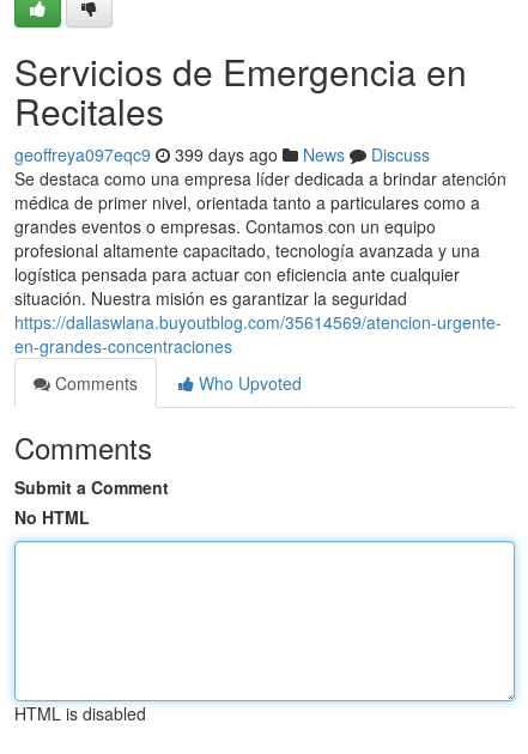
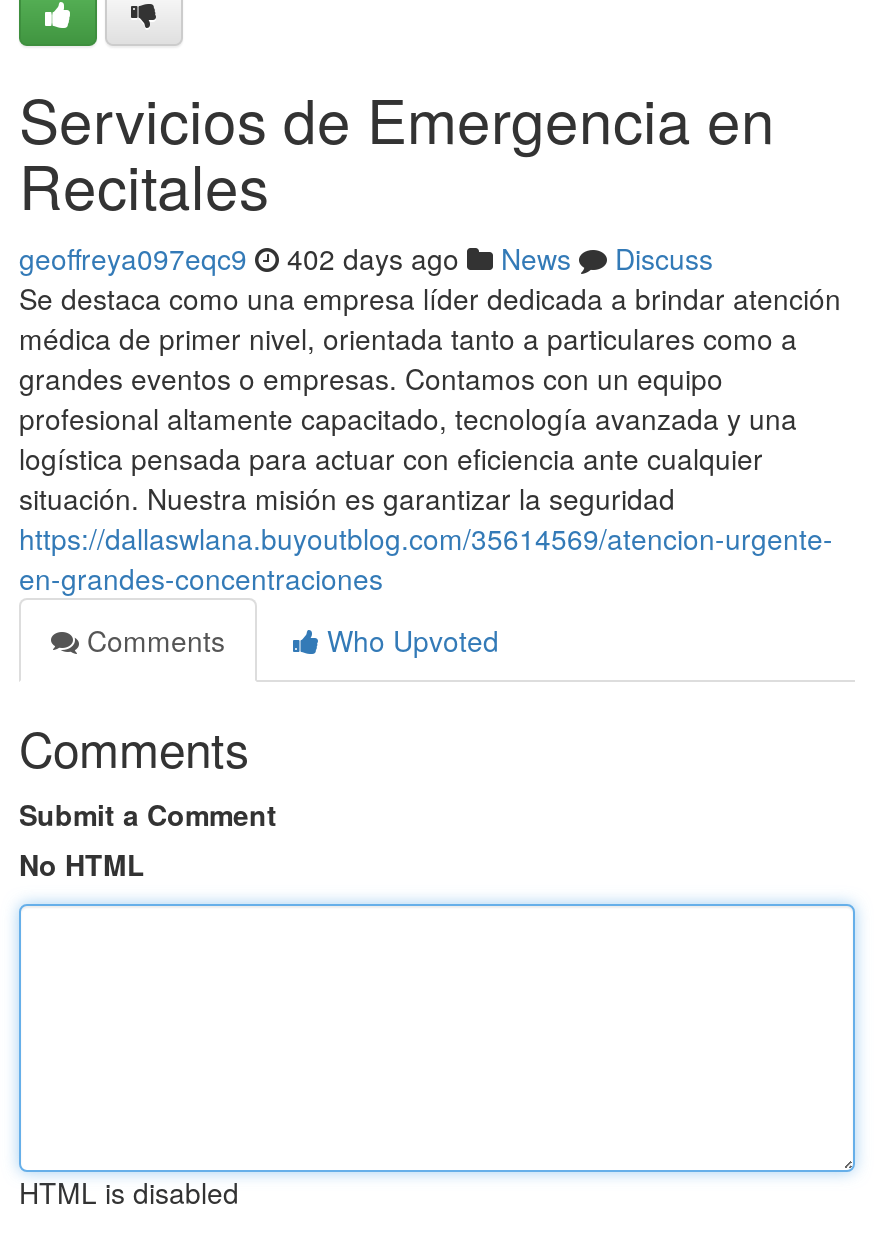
- geoffreya097eqc9 399 days ago News Discuss
+ geoffreya097eqc9 402 days ago News Discuss
